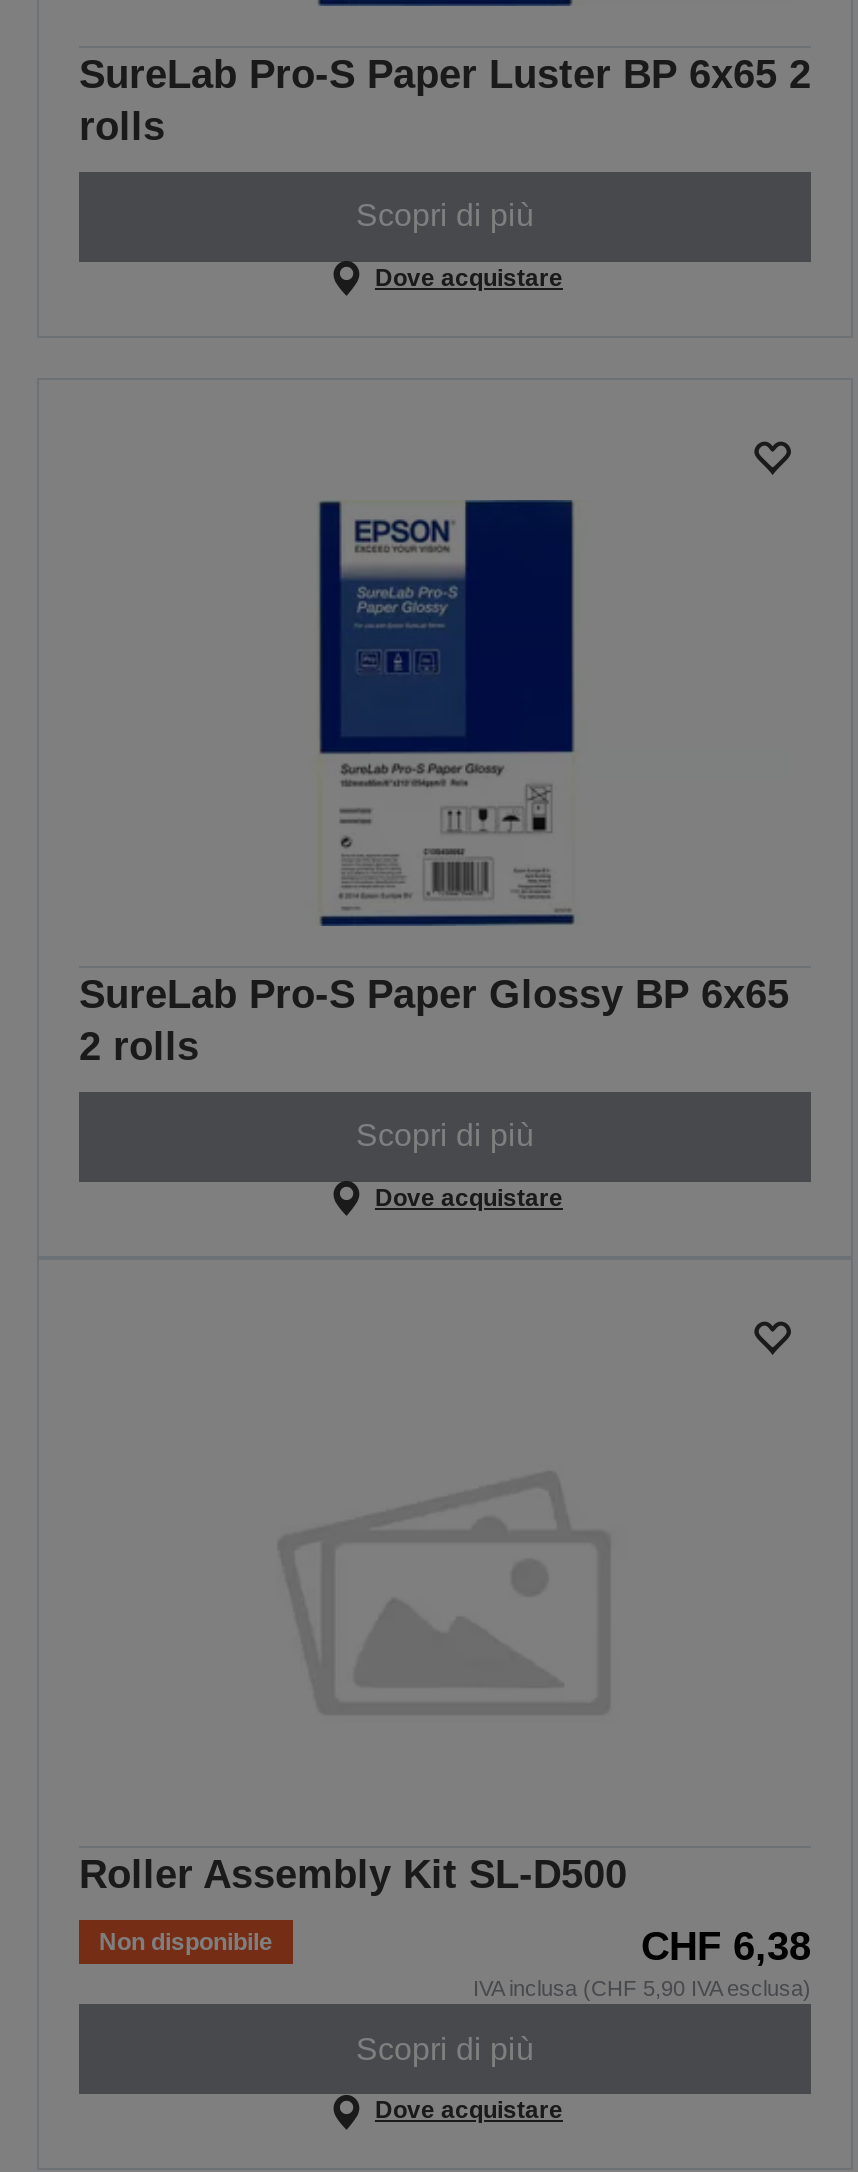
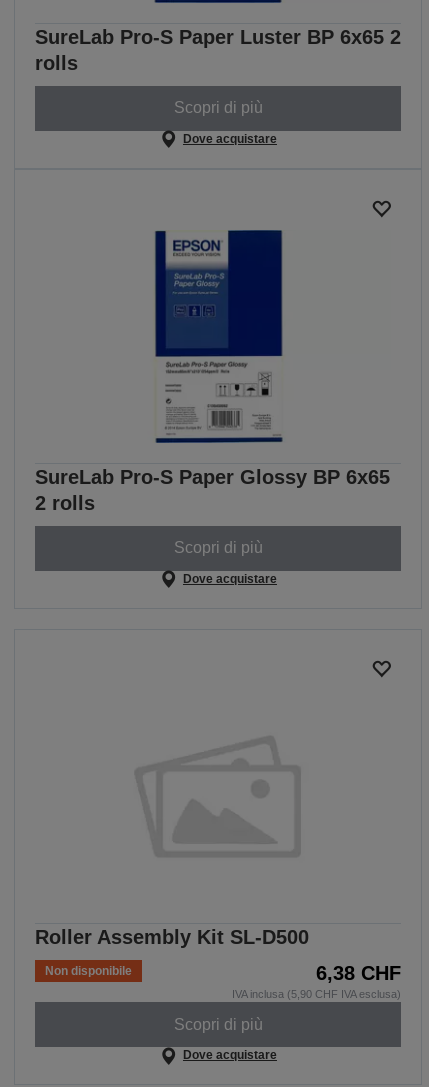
moved up: [image]

moved up: SureLab Pro-S Paper Glossy BP 6x65 | 2 rolls | Scopri di più | Dove acquistare

- CHF 6,38
- IVA inclusa (CHF 5,90 IVA esclusa)
+ 6,38 CHF
+ IVA inclusa (5,90 CHF IVA esclusa)
